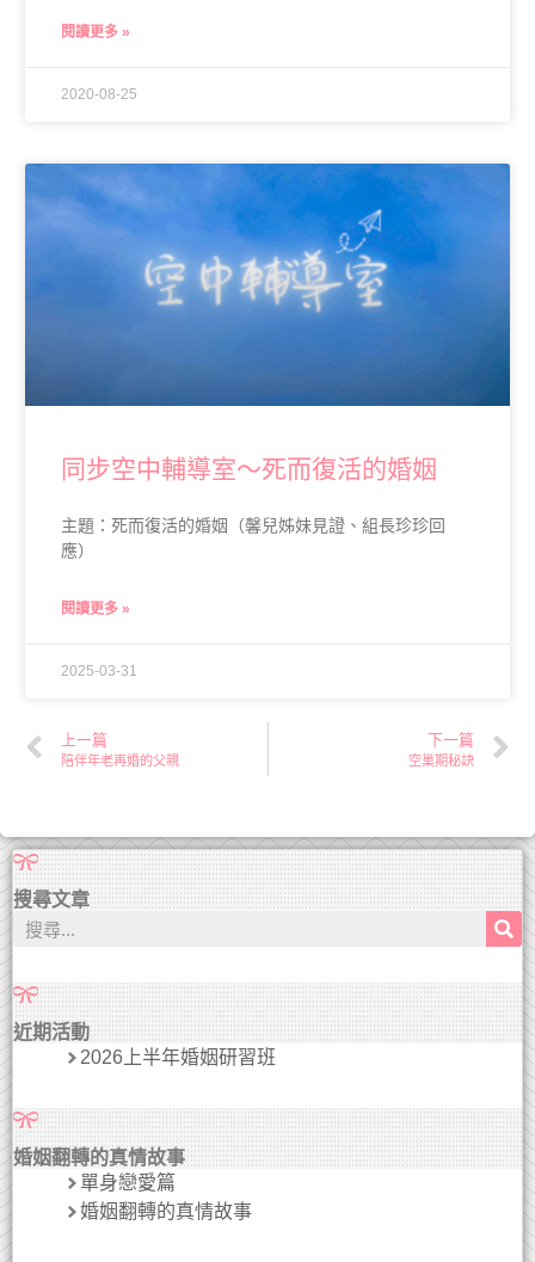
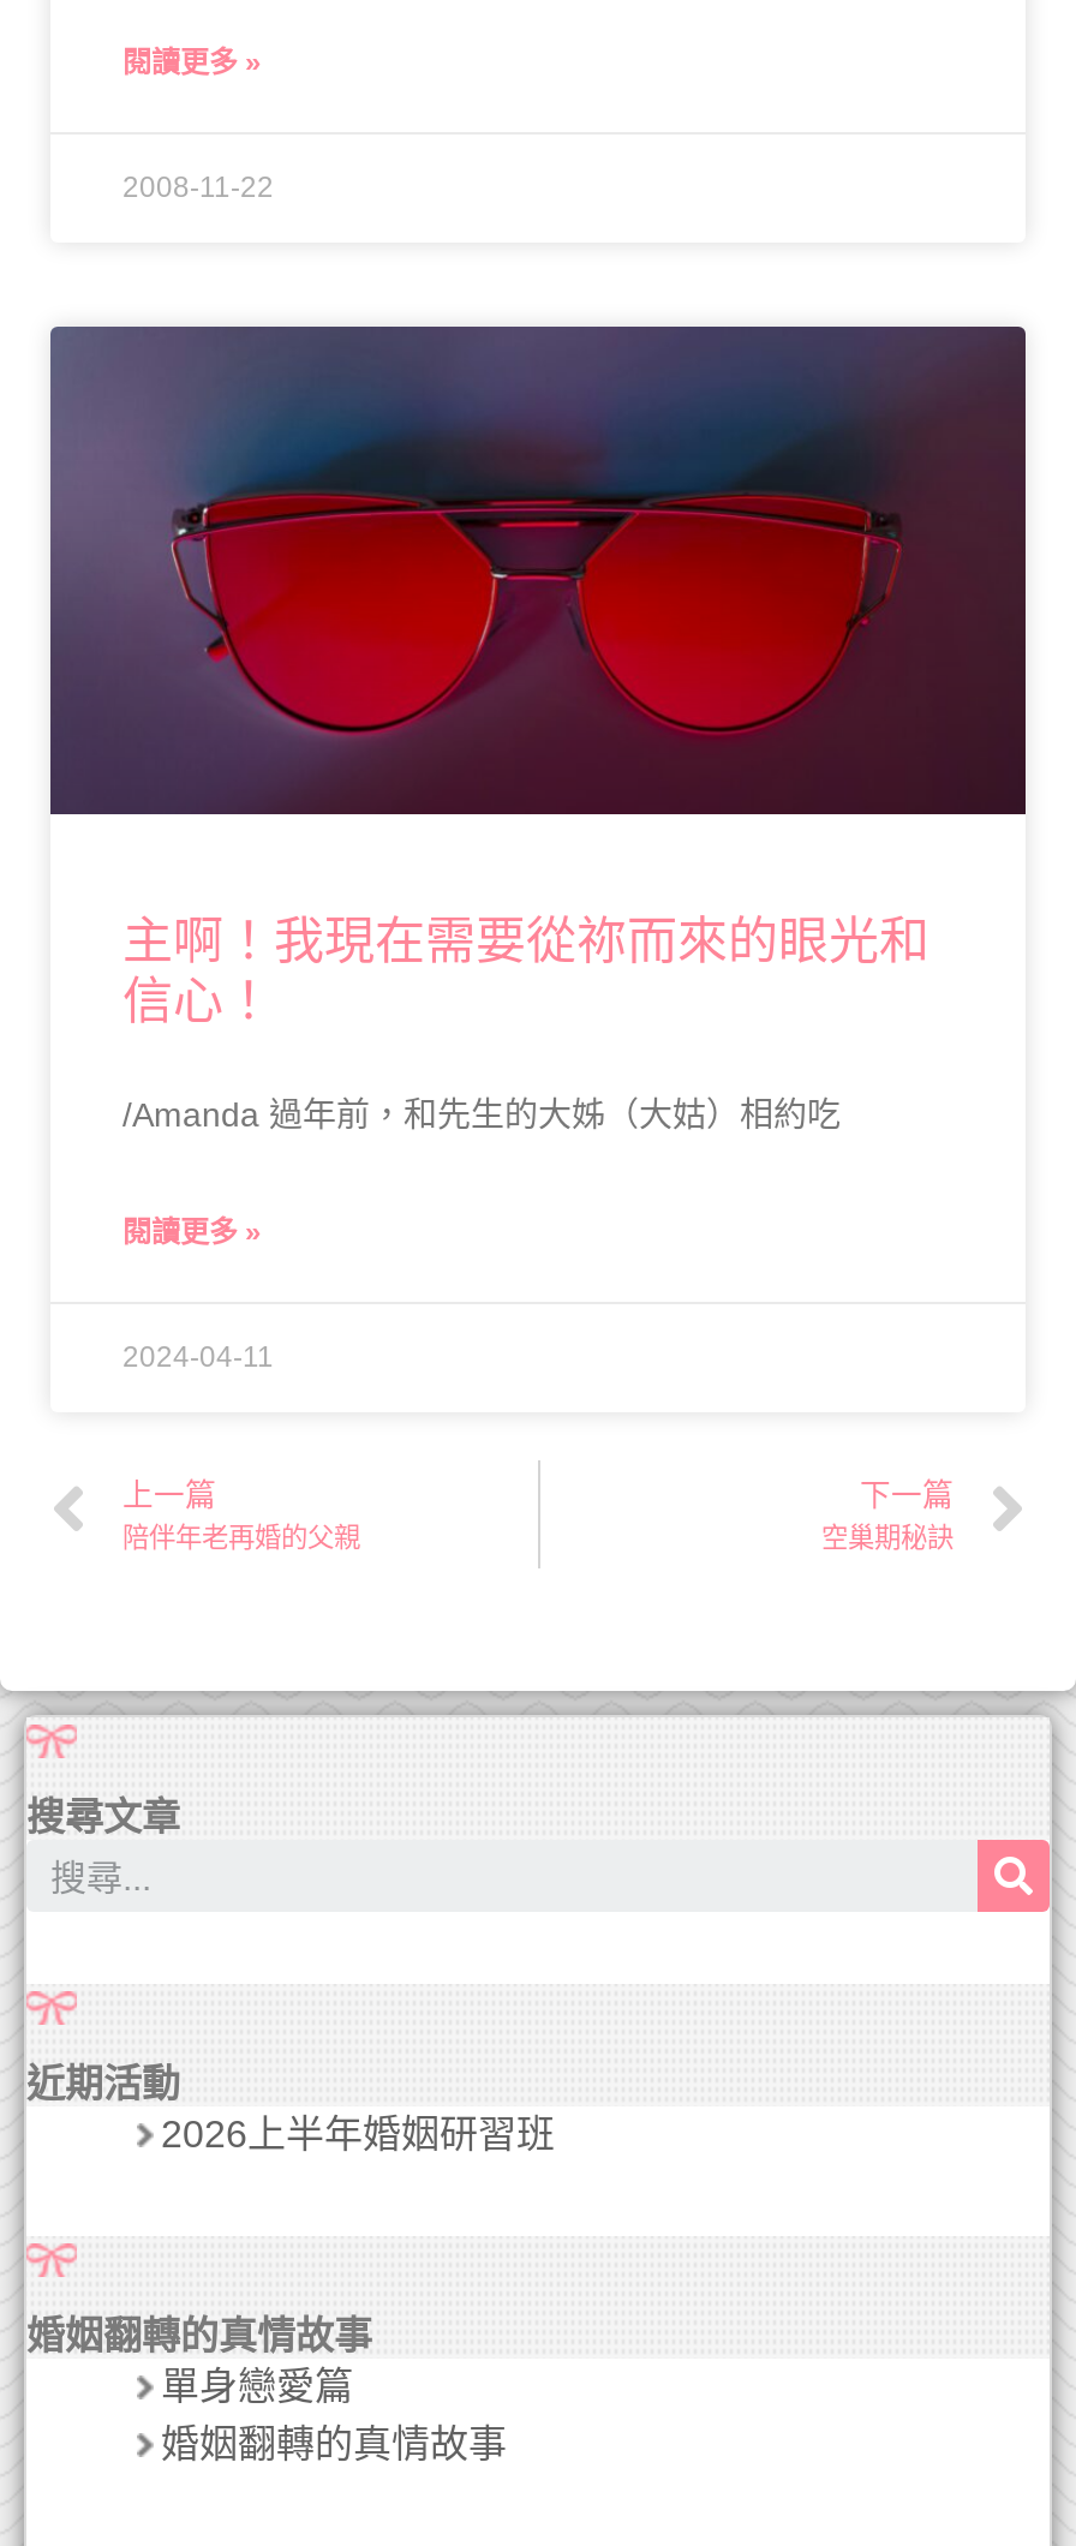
- 2020-08-25
+ 2008-11-22

- [image]
- 同步空中輔導室～死而復活的婚姻
+ [image]
+ 主啊！我現在需要從祢而來的眼光和
+ 信心！

- 主題：死而復活的婚姻（馨兒姊妹見證、組長珍珍回
- 應）
+ /Amanda 過年前，和先生的大姊（大姑）相約吃

- 2025-03-31
+ 2024-04-11
